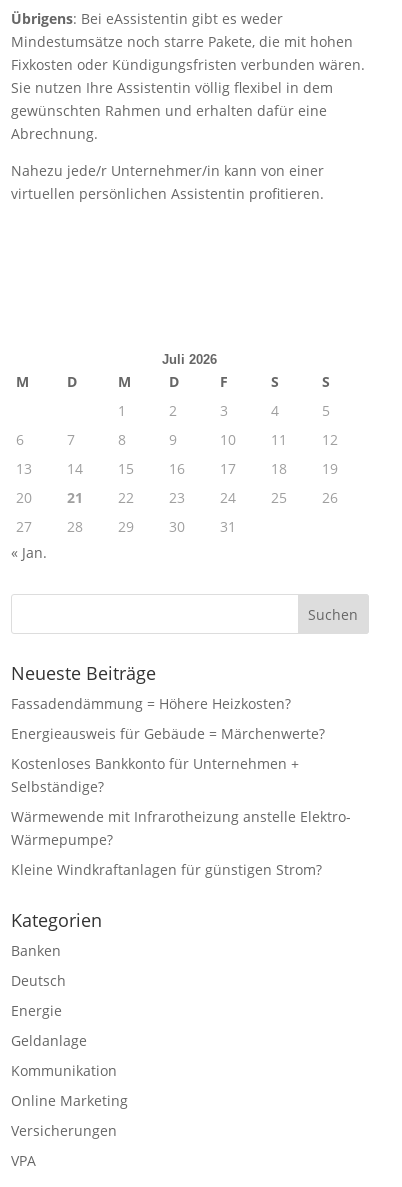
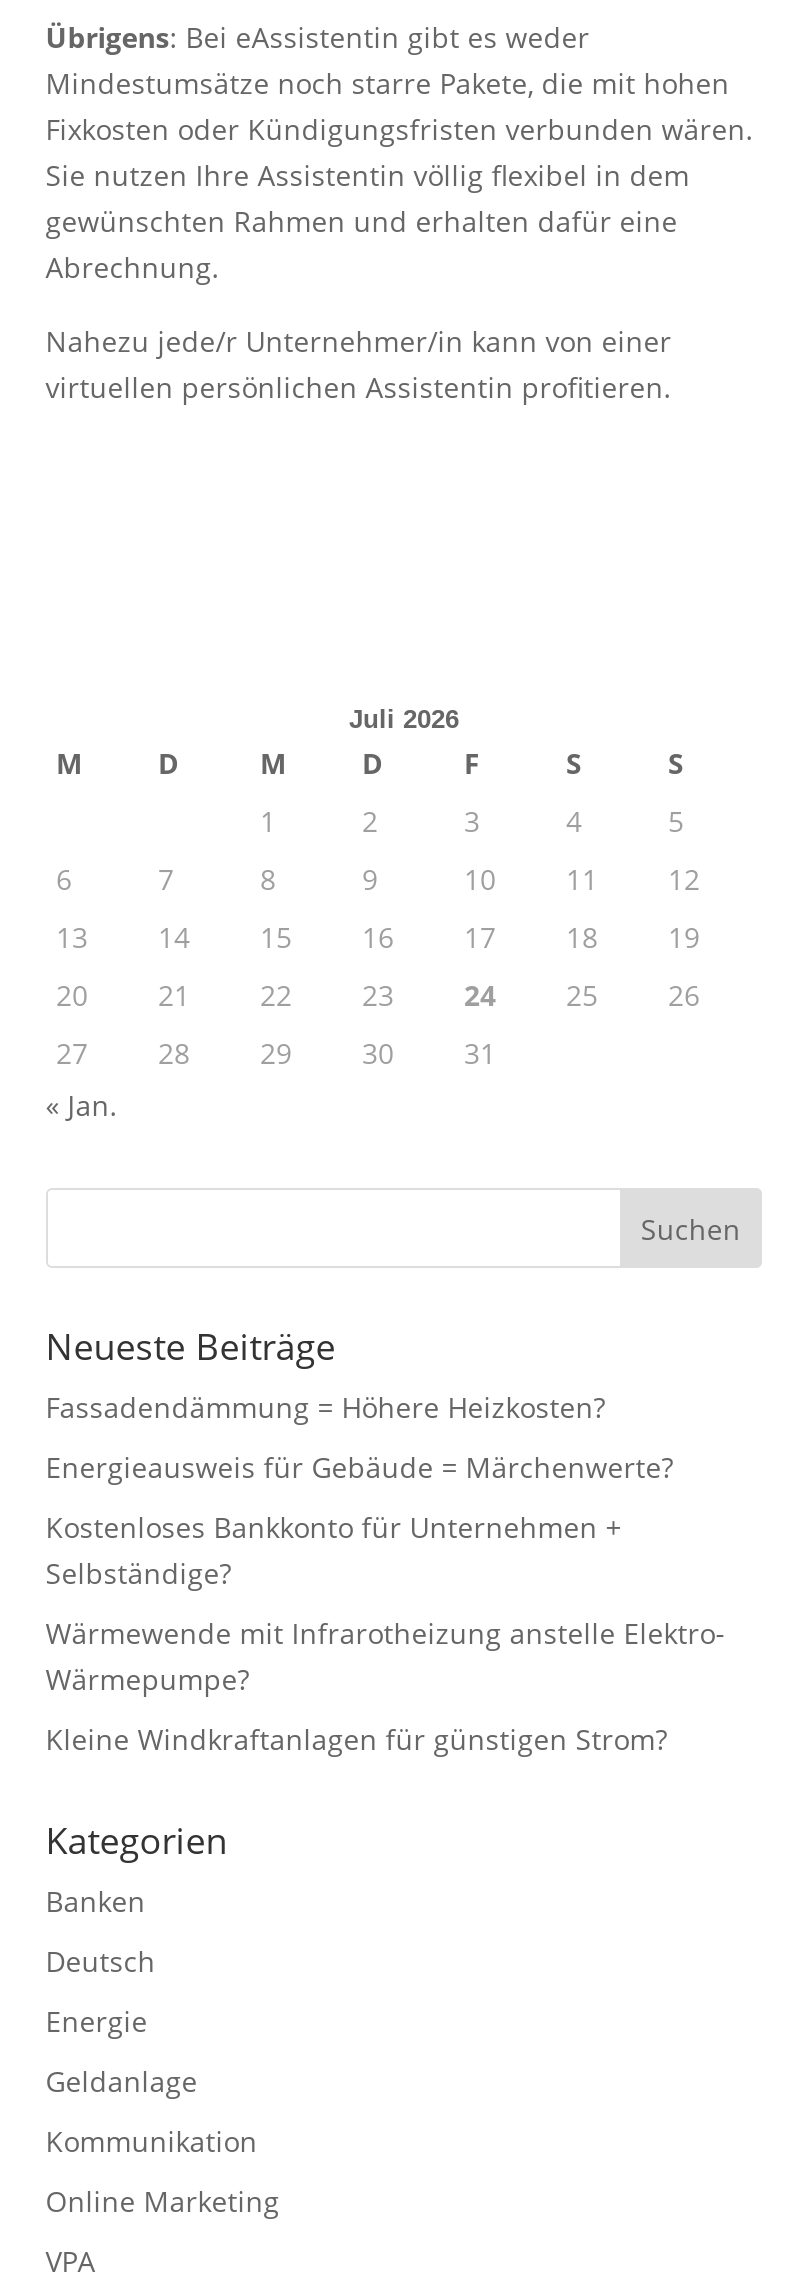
- Versicherungen
